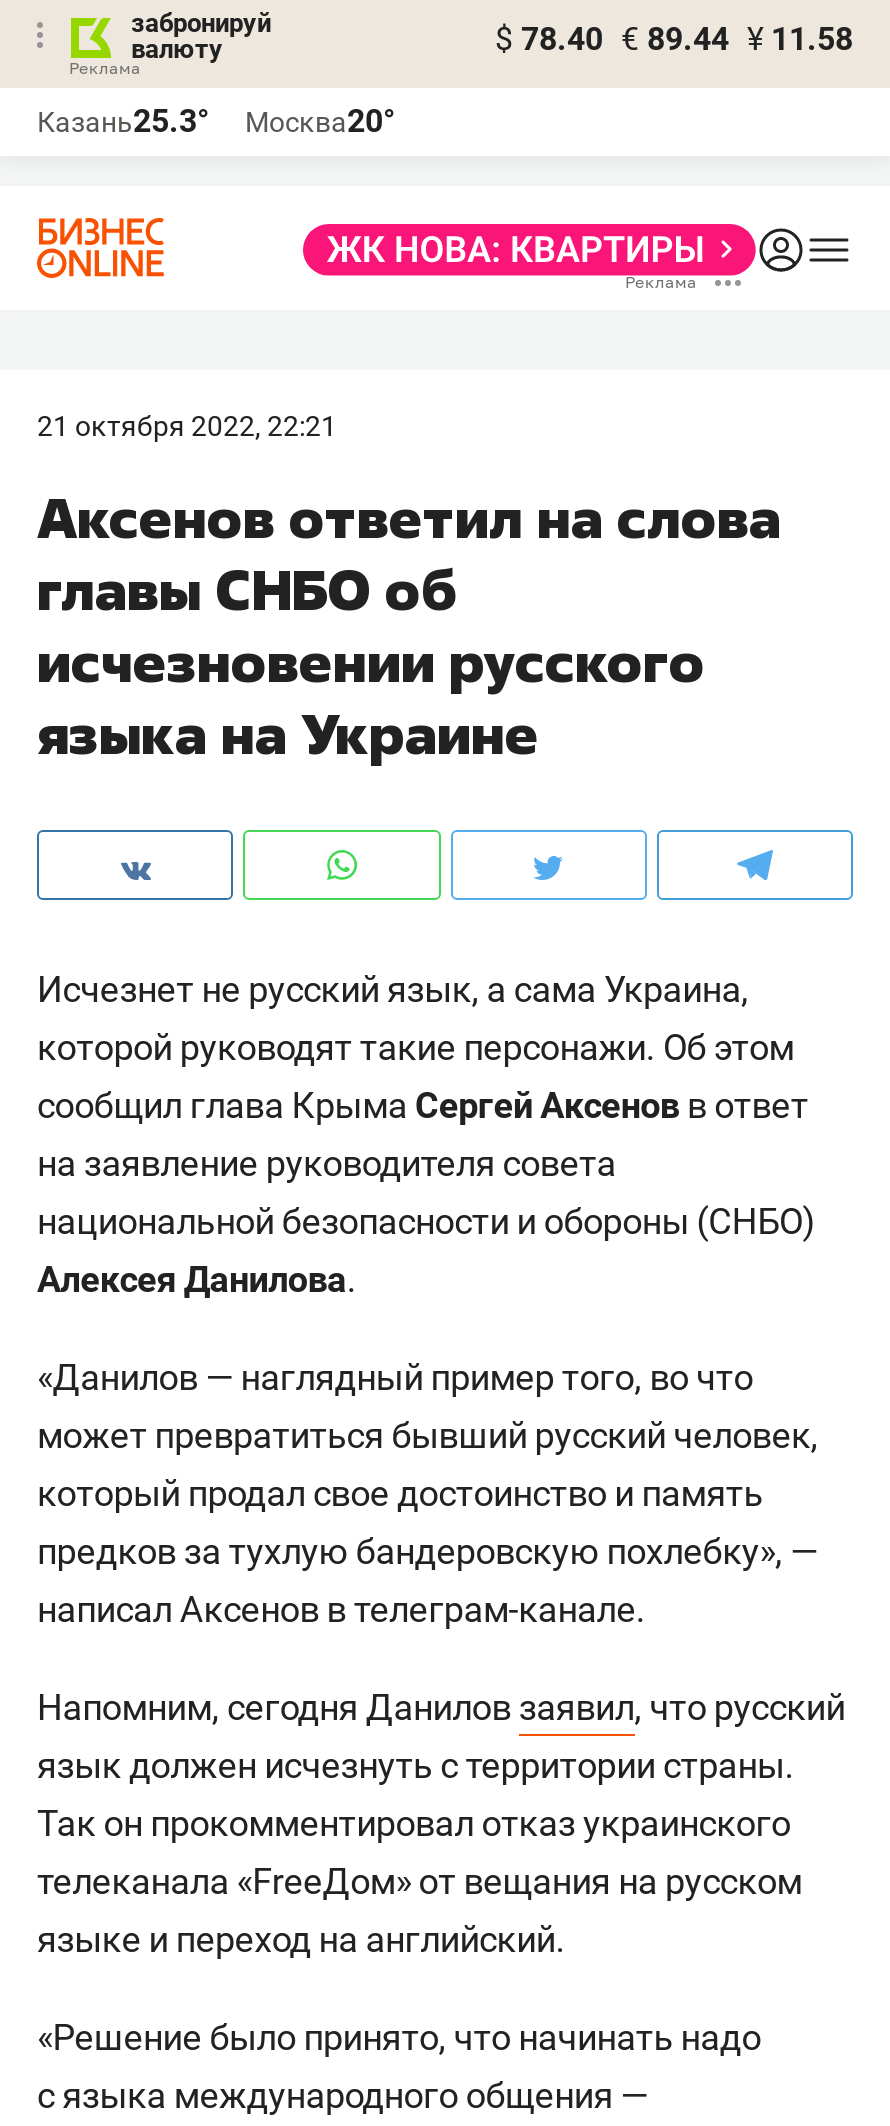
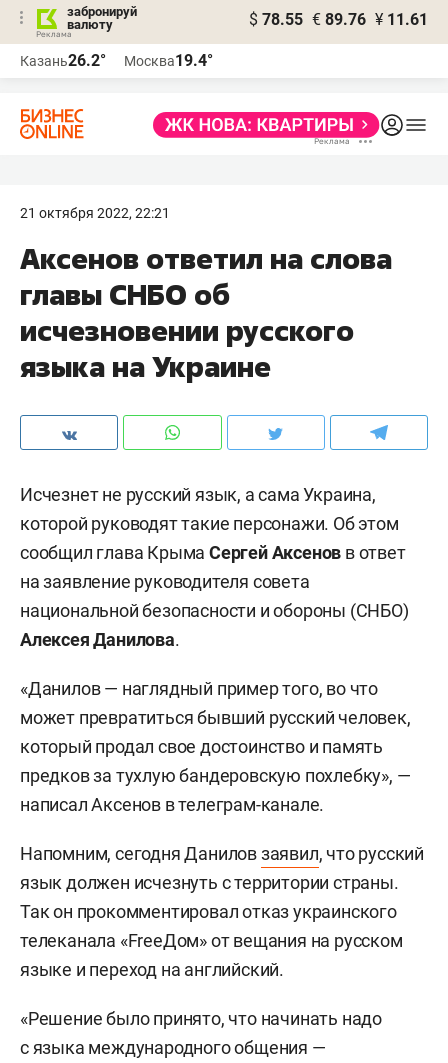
- $ 78.40 € 89.44 ¥ 11.58
+ $ 78.55 € 89.76 ¥ 11.61

- Казань25.3°
+ Казань26.2°

- Москва20°
+ Москва19.4°
